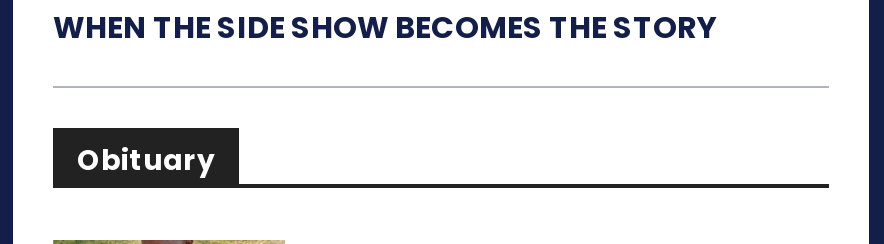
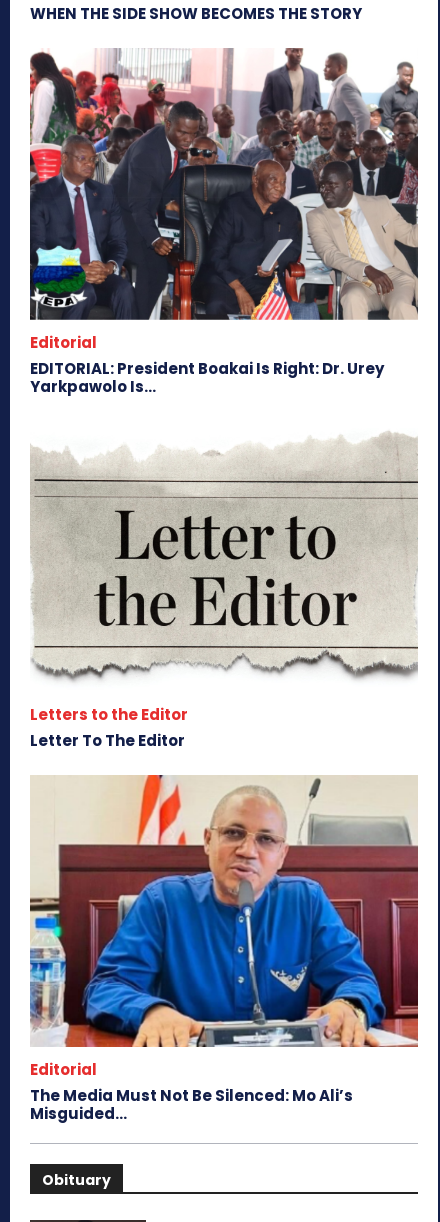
+ [image]
+ Editorial
+ EDITORIAL: President Boakai Is Right: Dr. Urey
+ Yarkpawolo Is...

+ [image]
+ Editorial
+ The Media Must Not Be Silenced: Mo Ali’s
+ Misguided...

+ [image]
+ Letters to the Editor
+ Letter To The Editor
